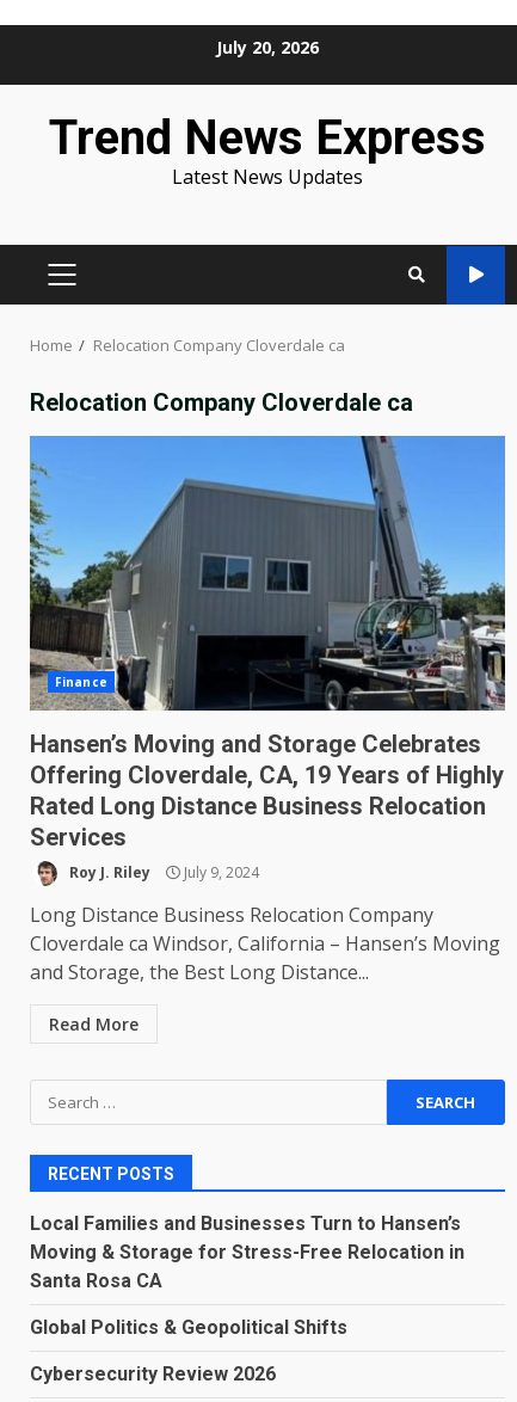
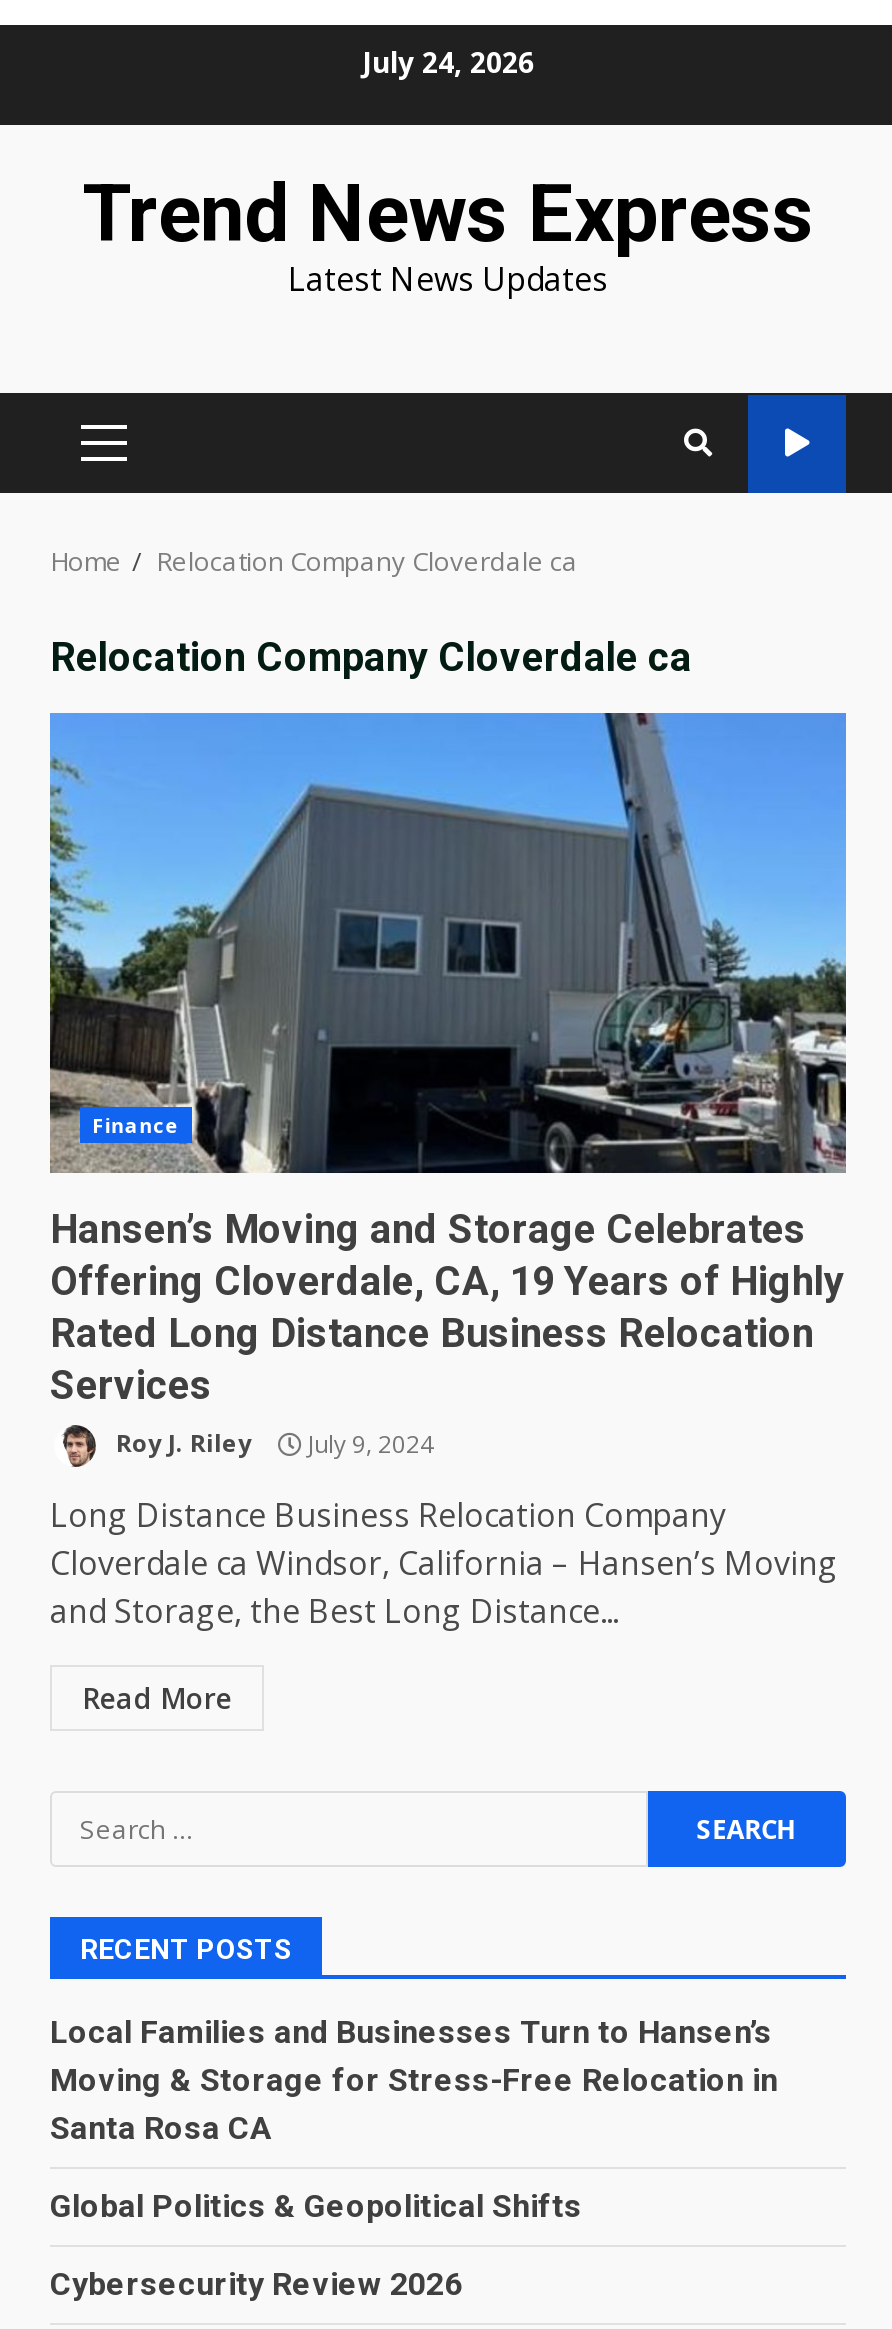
- July 20, 2026
+ July 24, 2026
